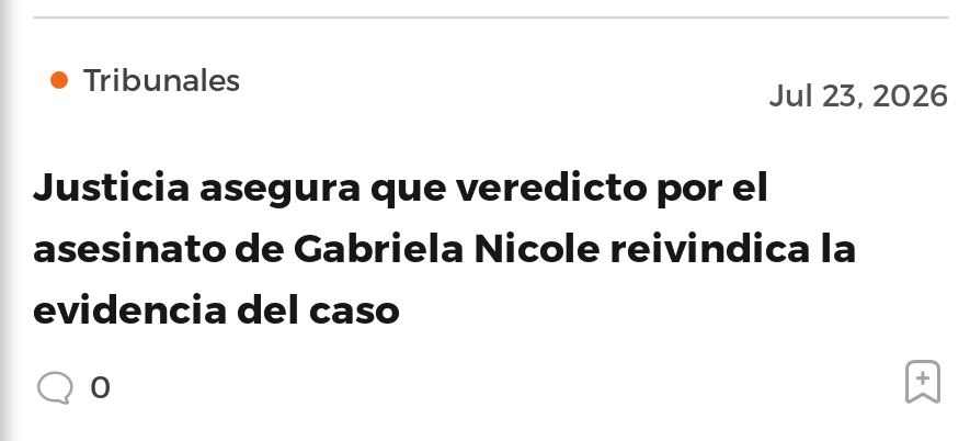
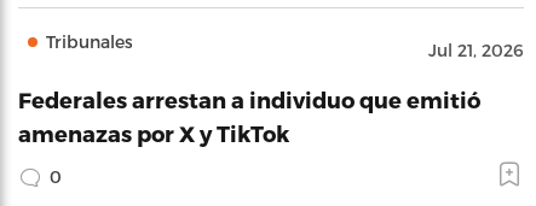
- Jul 23, 2026
+ Jul 21, 2026

- Justicia asegura que veredicto por el
- asesinato de Gabriela Nicole reivindica la
- evidencia del caso
+ Federales arrestan a individuo que emitió
+ amenazas por X y TikTok
